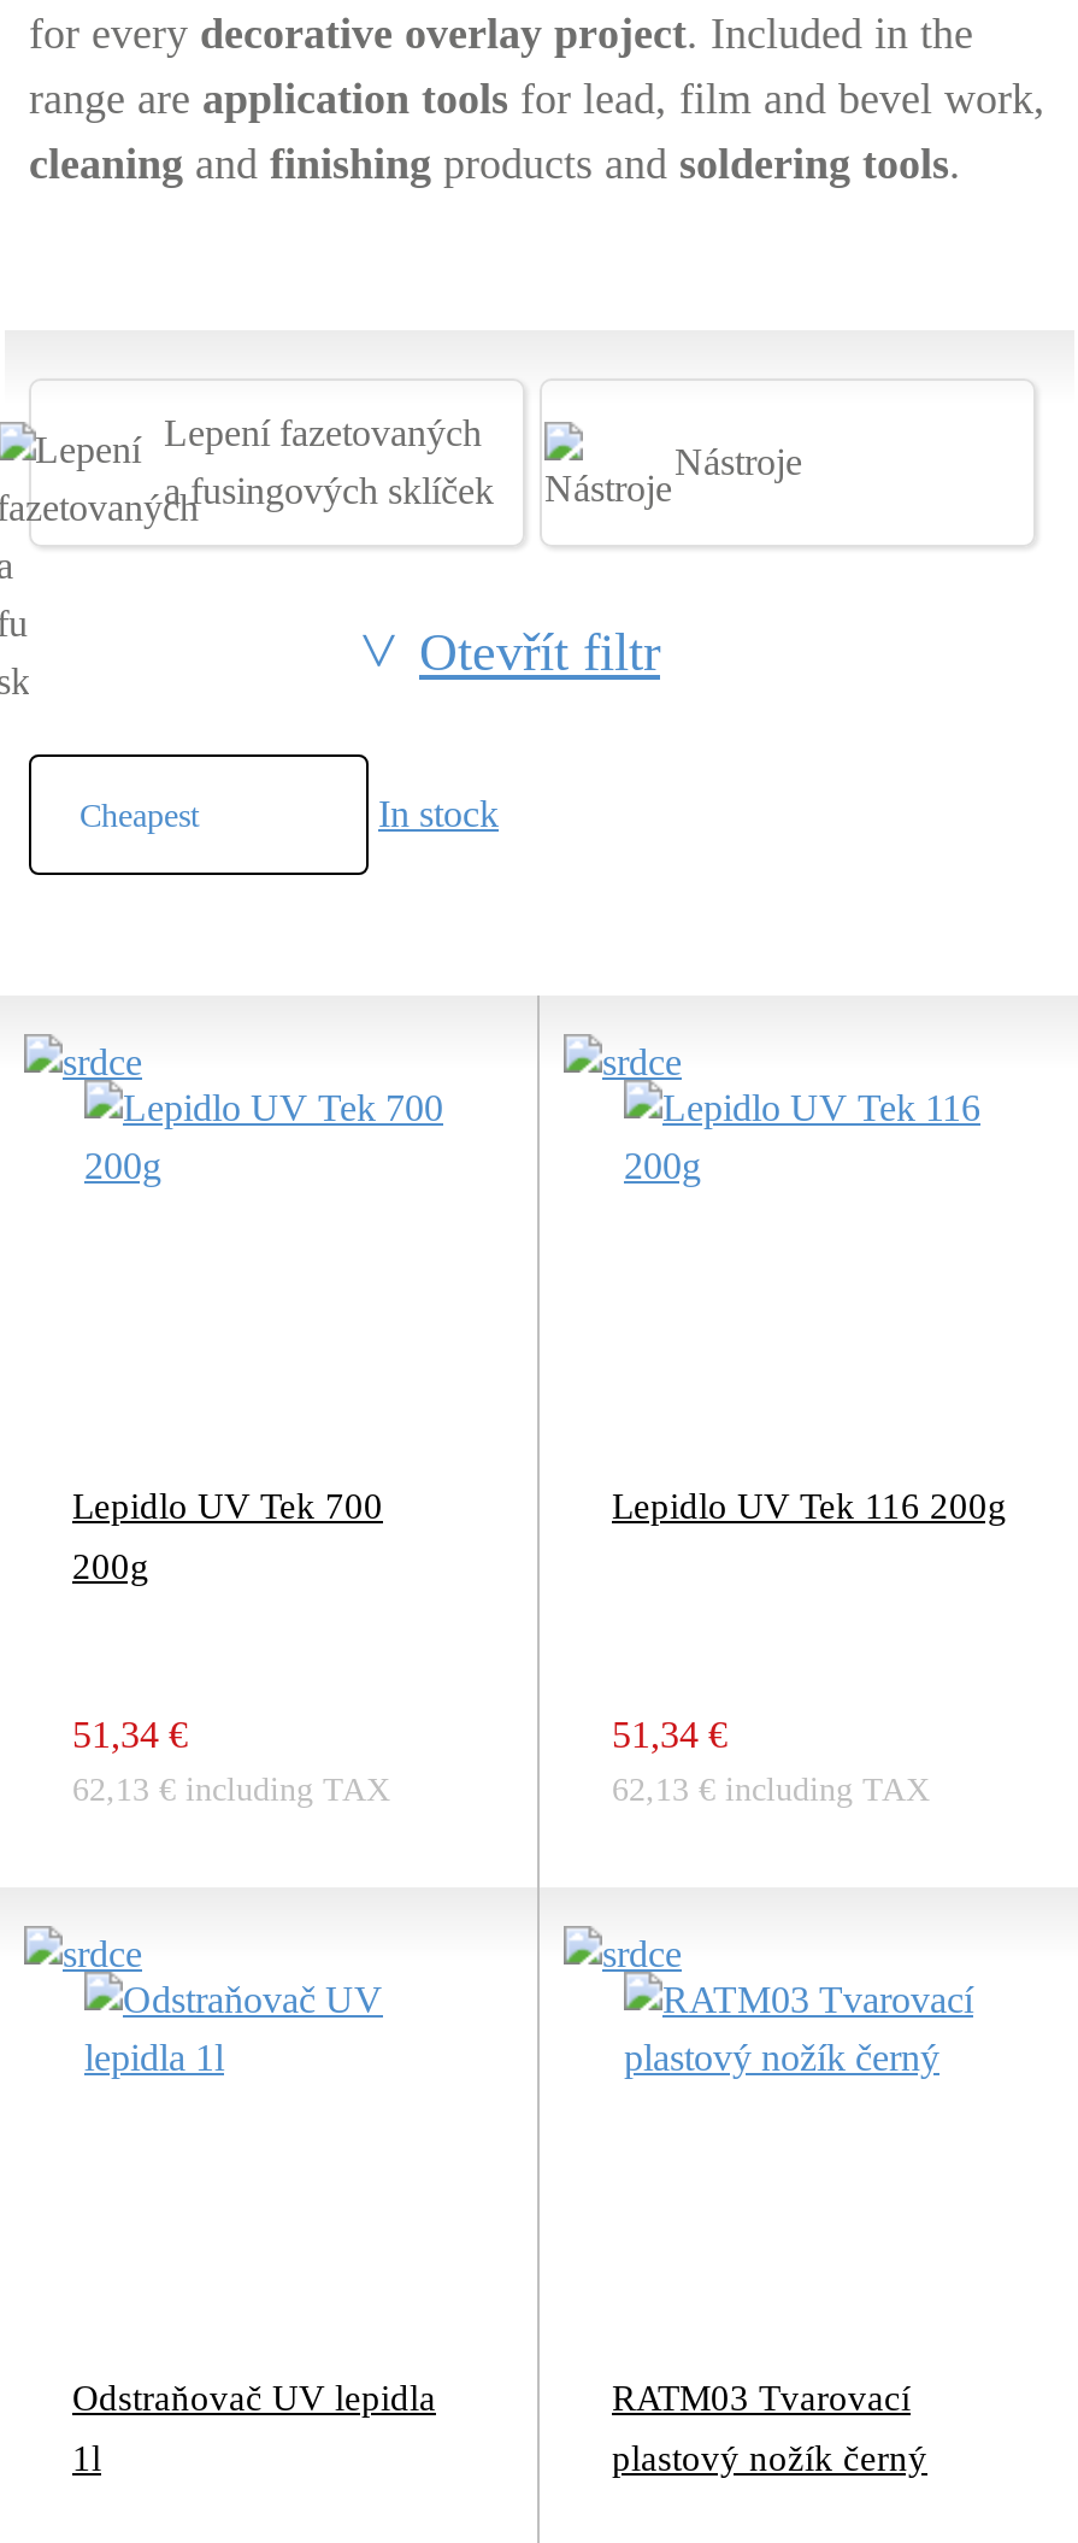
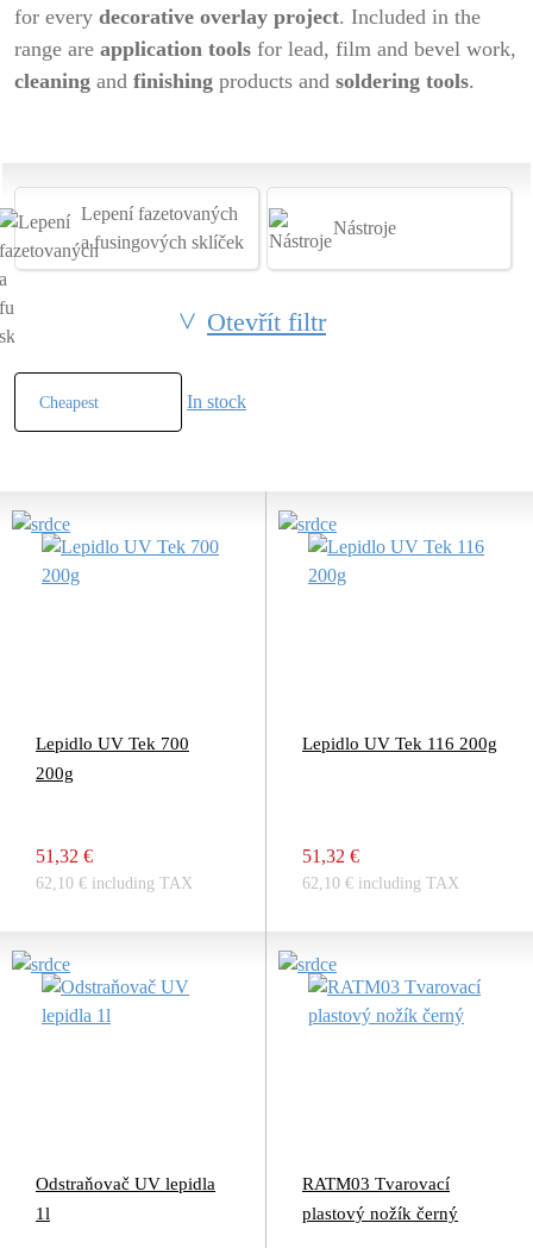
- 51,34 €
+ 51,32 €

- 51,34 €
+ 51,32 €

- 62,13 € including TAX
+ 62,10 € including TAX

- 62,13 € including TAX
+ 62,10 € including TAX
